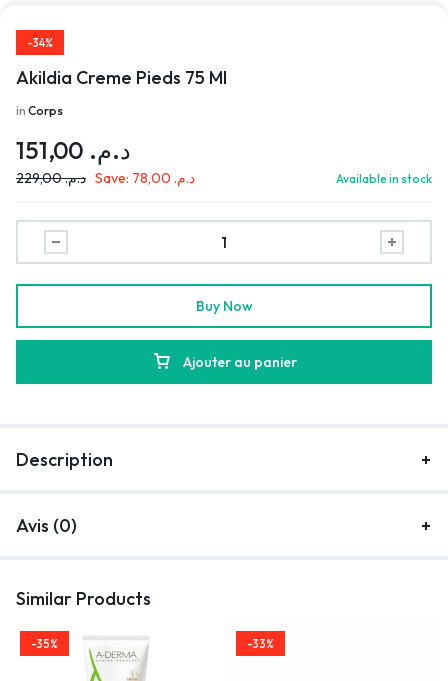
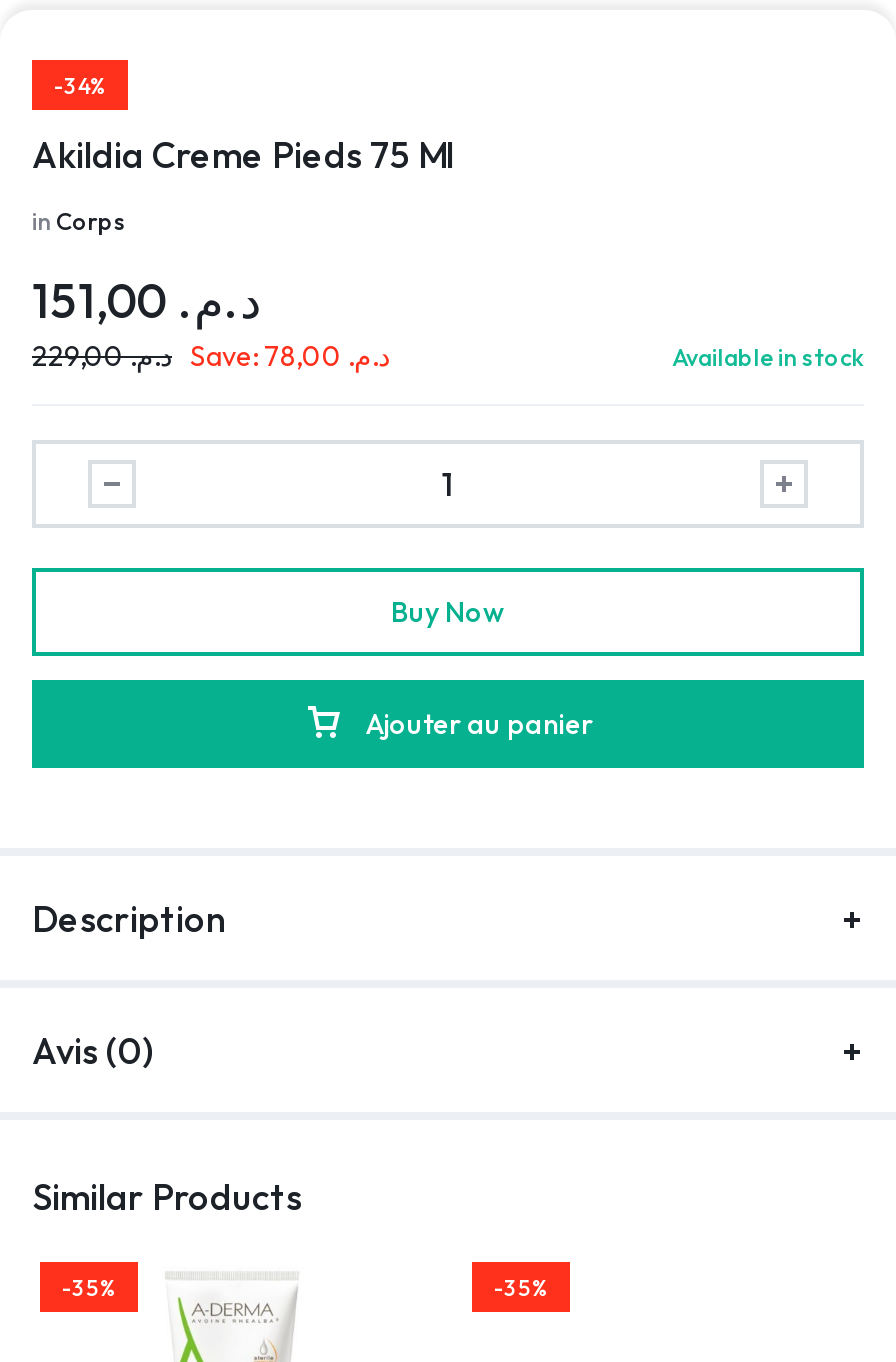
- -33%
+ -35%
